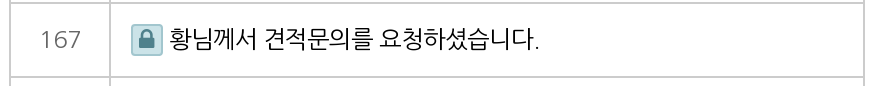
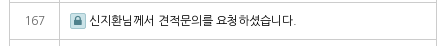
- 황님께서 견적문의를 요청하셨습니다.
+ 신지환님께서 견적문의를 요청하셨습니다.
